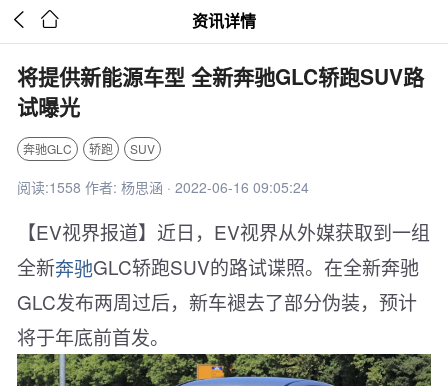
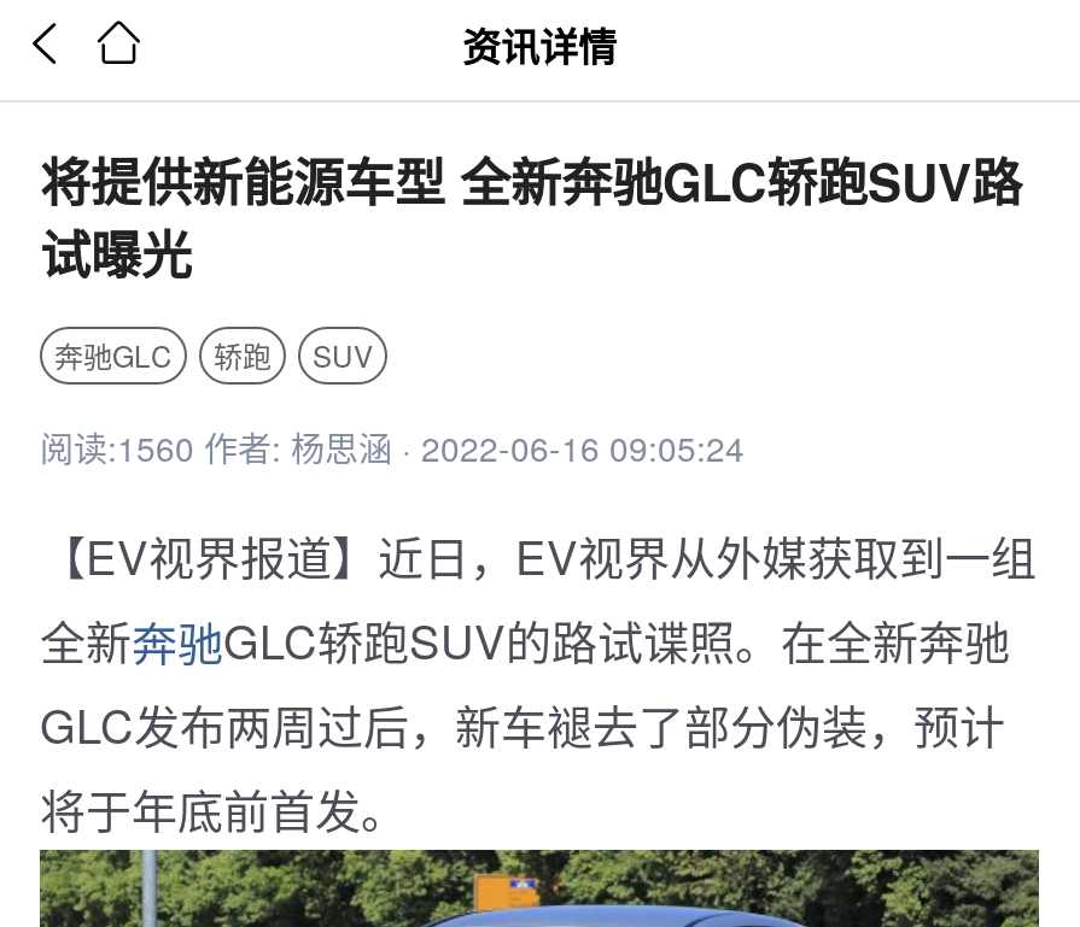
- 阅读:1558 作者: 杨思涵 · 2022-06-16 09:05:24
+ 阅读:1560 作者: 杨思涵 · 2022-06-16 09:05:24
